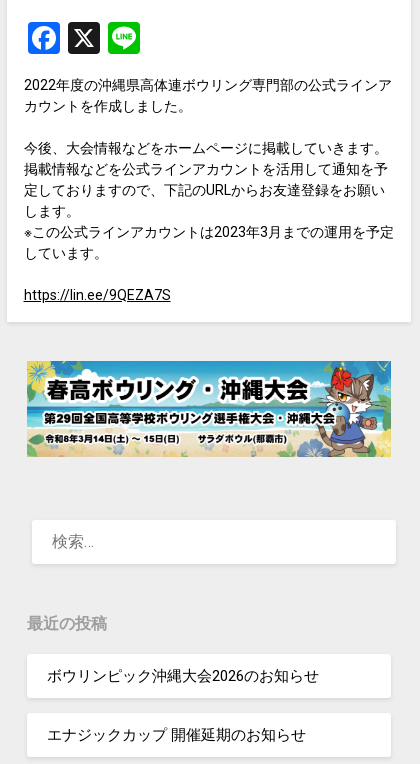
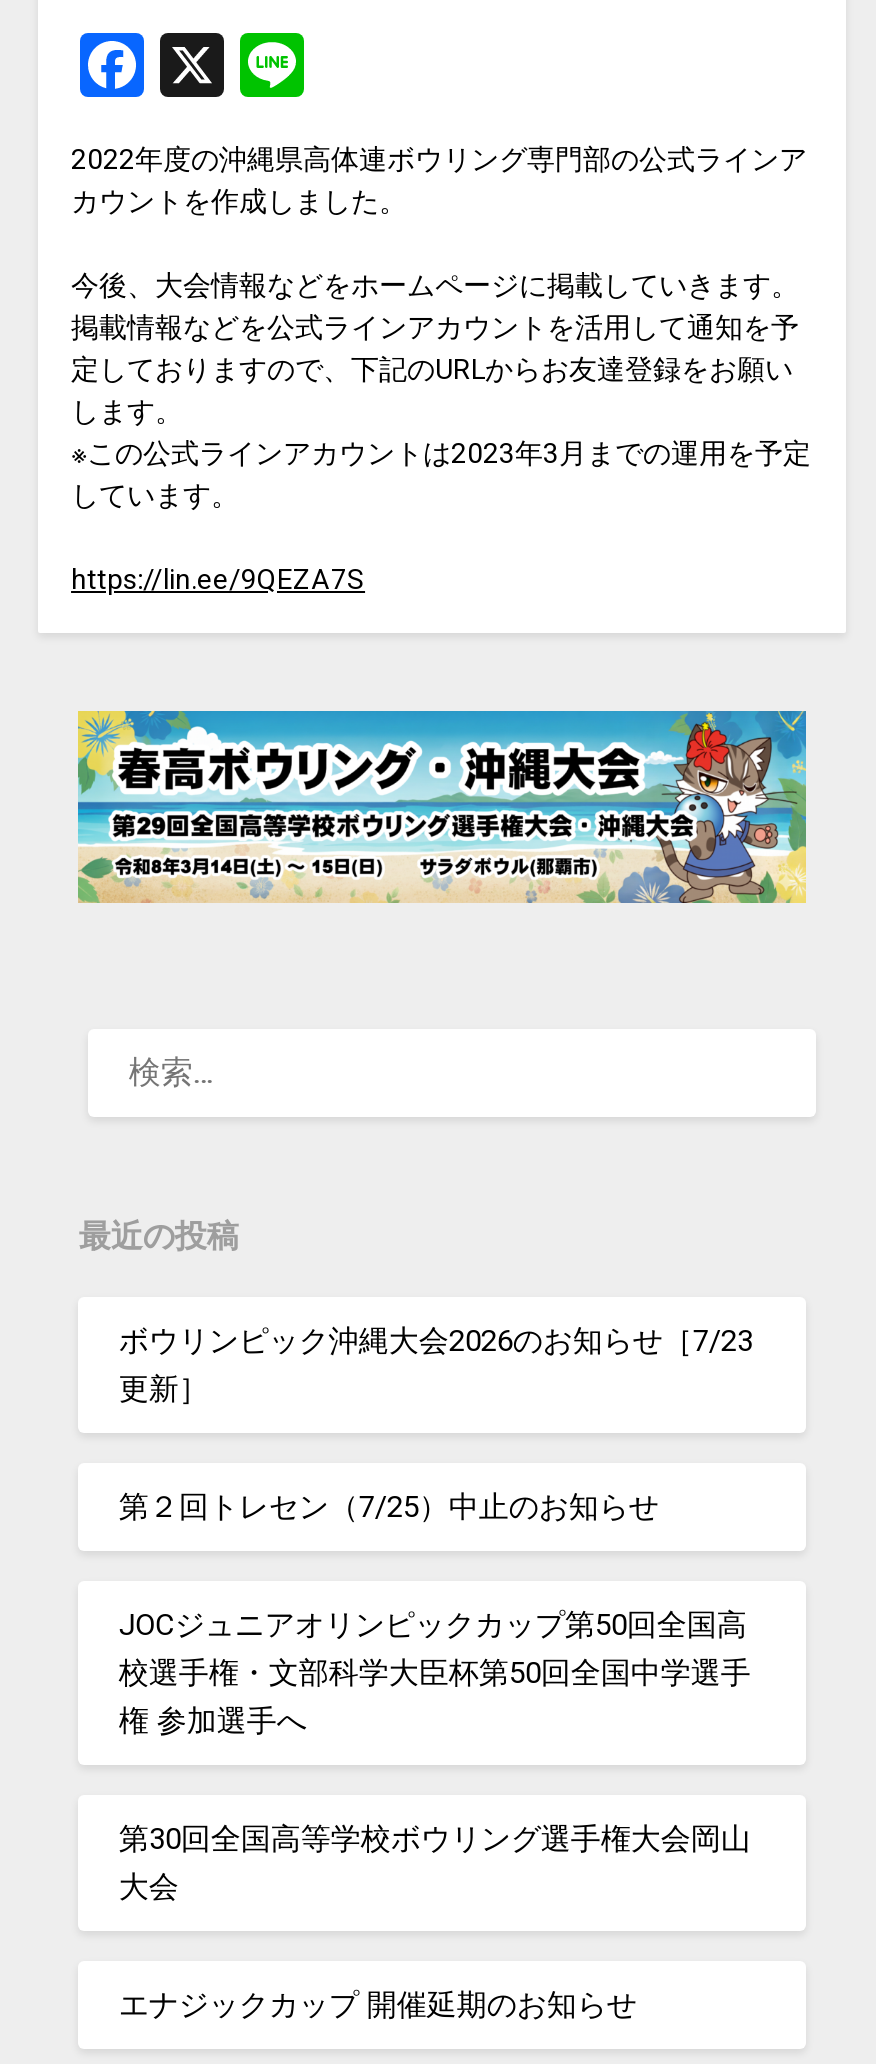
- ボウリンピック沖縄大会2026のお知らせ
+ ボウリンピック沖縄大会2026のお知らせ［7/23
+ 更新］
+ 第２回トレセン（7/25）中止のお知らせ
+ JOCジュニアオリンピックカップ第50回全国高
+ 校選手権・文部科学大臣杯第50回全国中学選手
+ 権 参加選手へ
+ 第30回全国高等学校ボウリング選手権大会岡山
+ 大会
